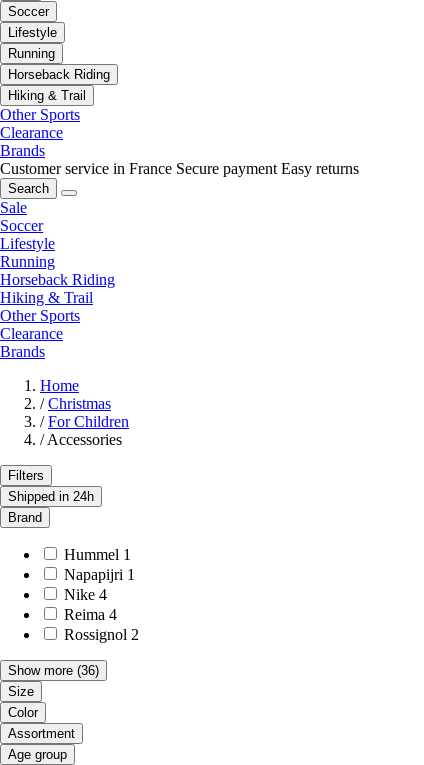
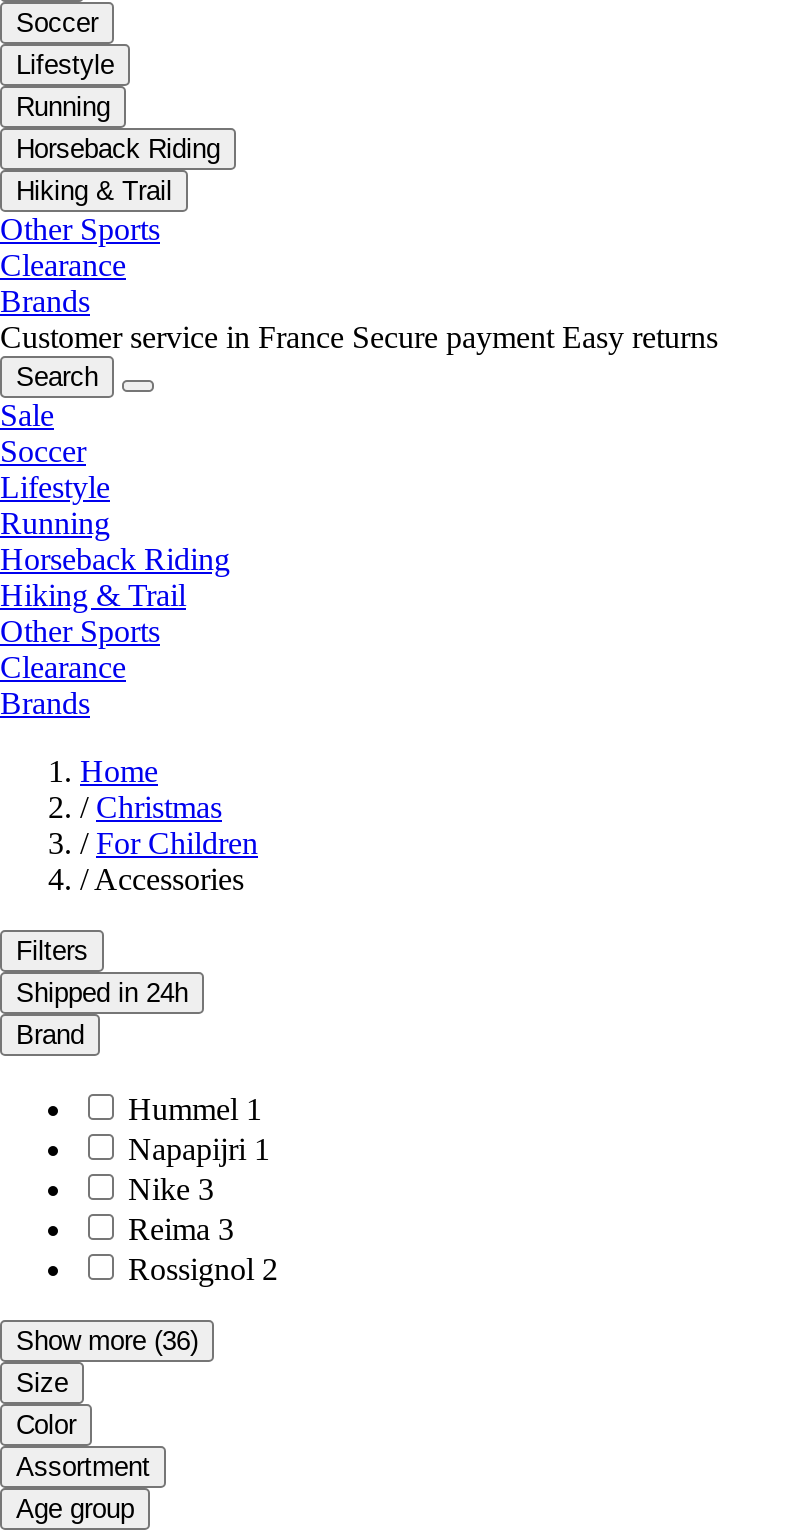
- Nike 4
+ Nike 3

- Reima 4
+ Reima 3
